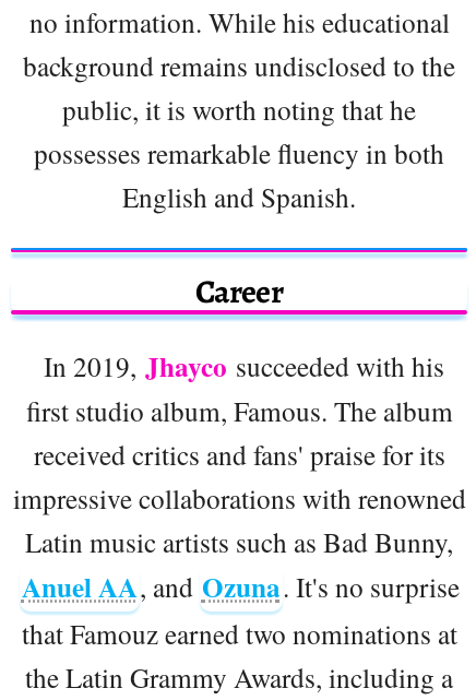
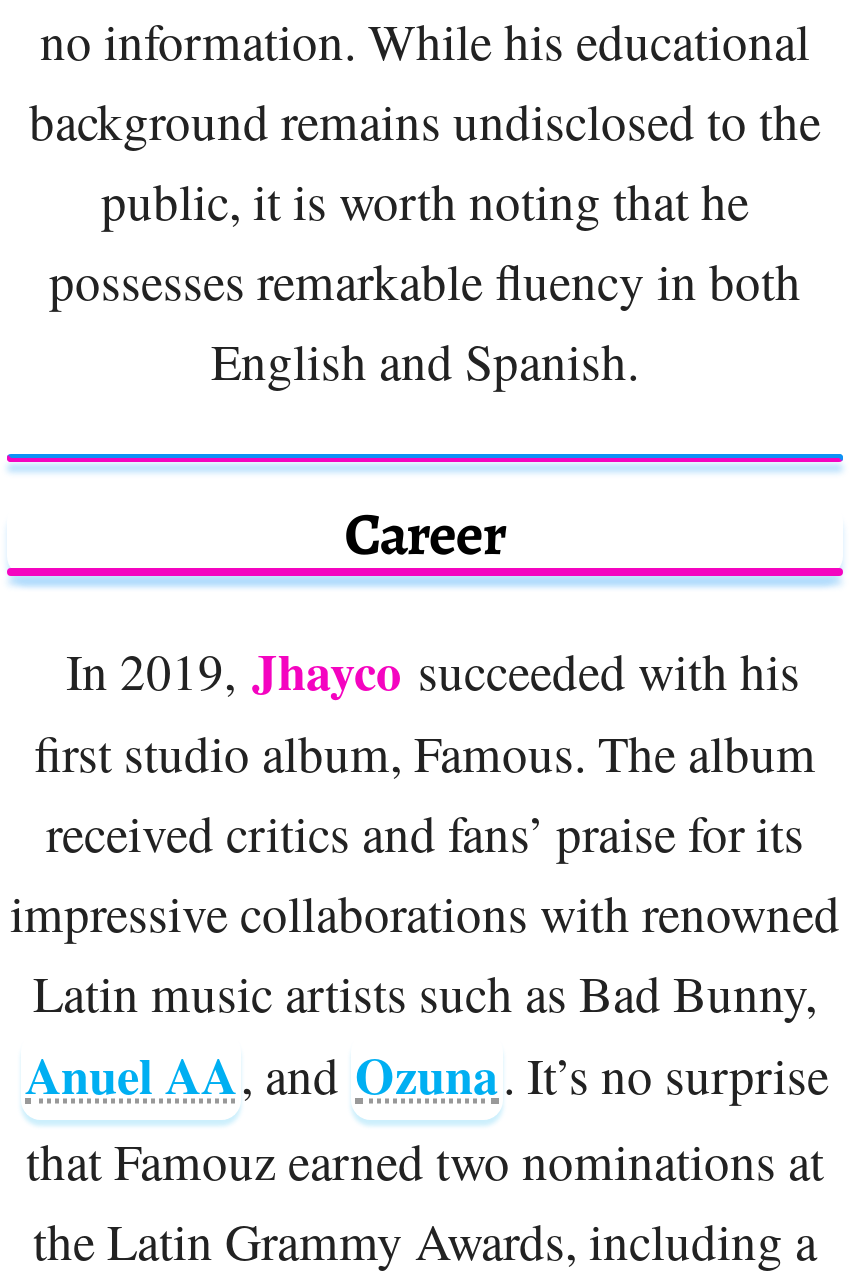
- received critics and fans' praise for its
+ received critics and fans’ praise for its

- Anuel AA , and Ozuna . It's no surprise
+ Anuel AA , and Ozuna . It’s no surprise
